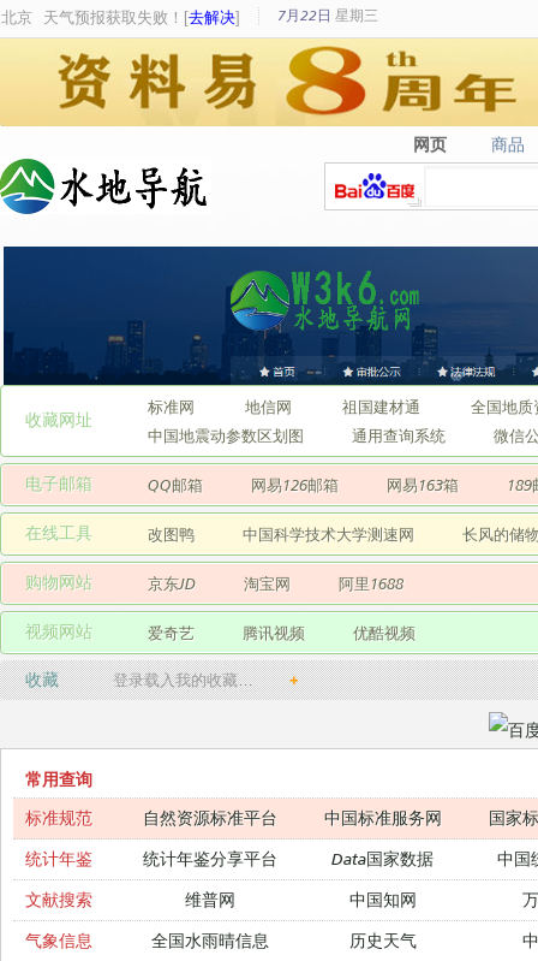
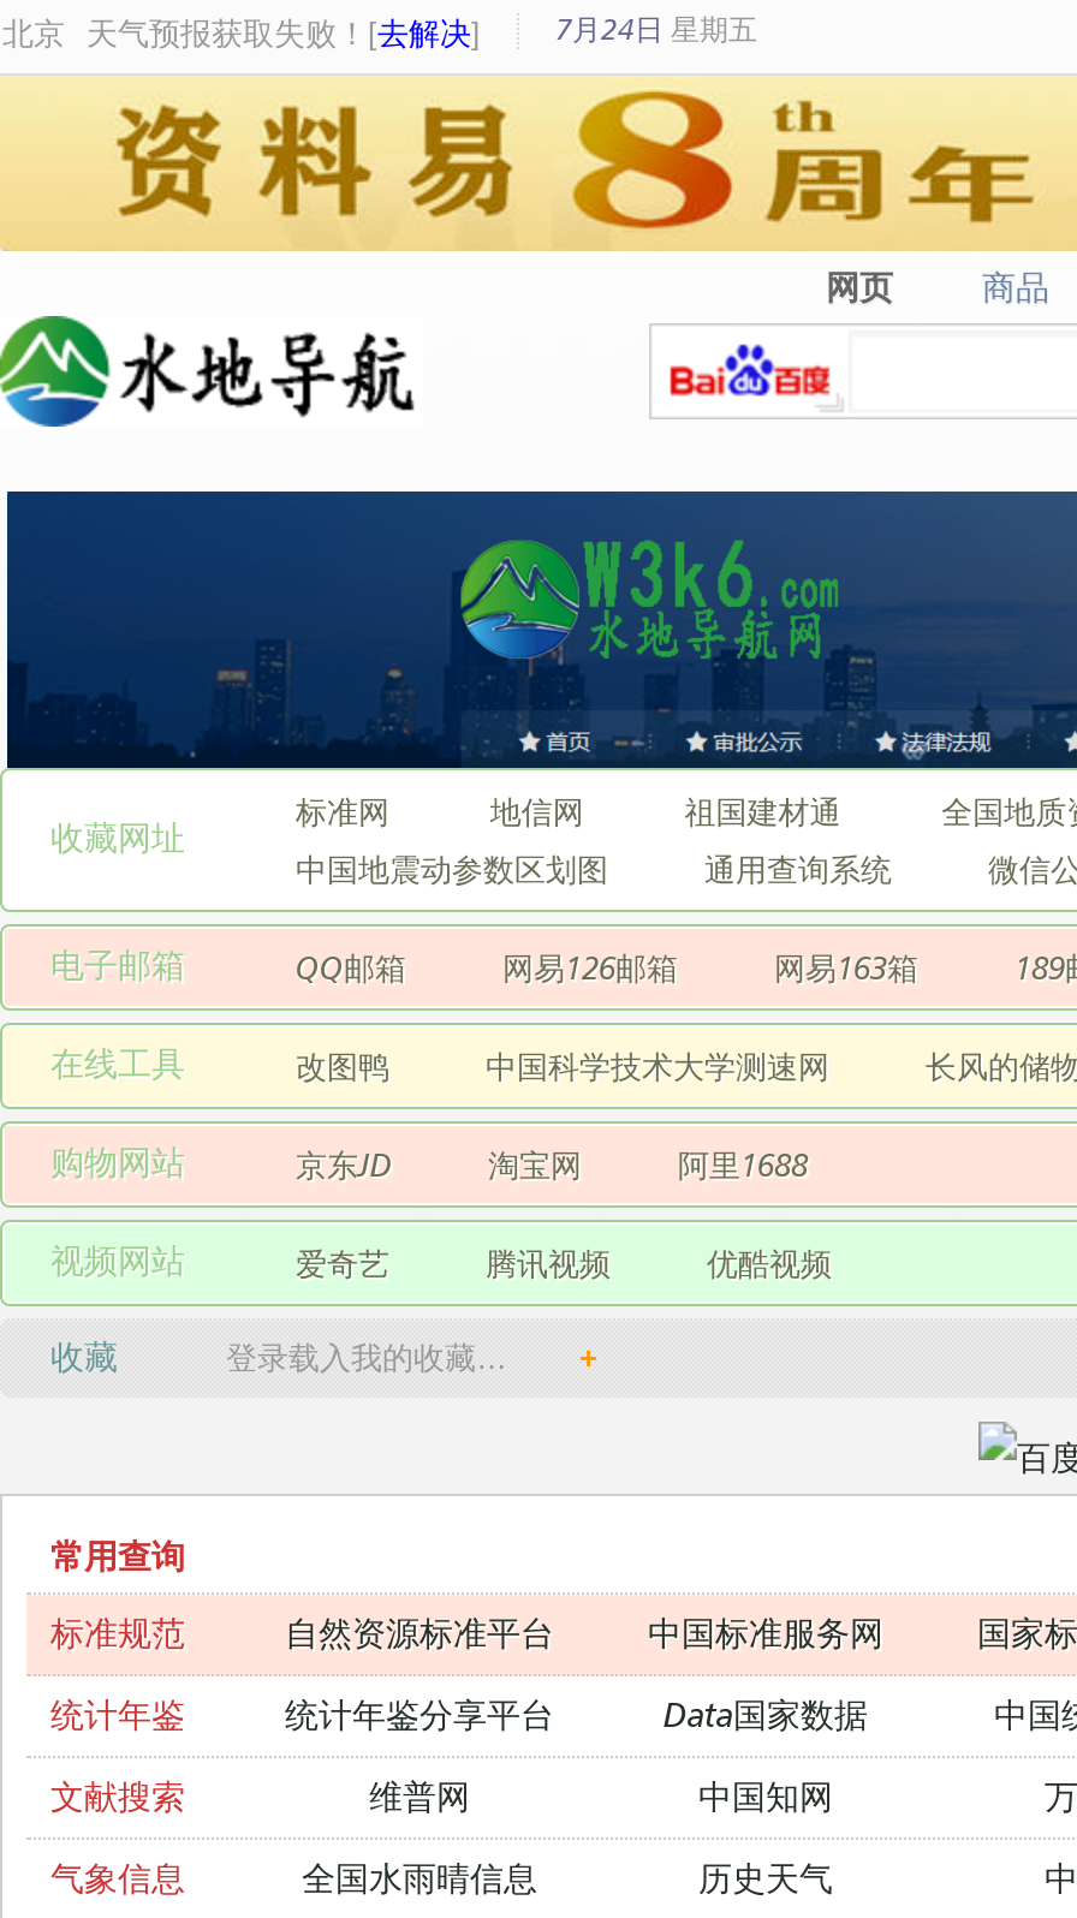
- 7月22日 星期三
+ 7月24日 星期五
